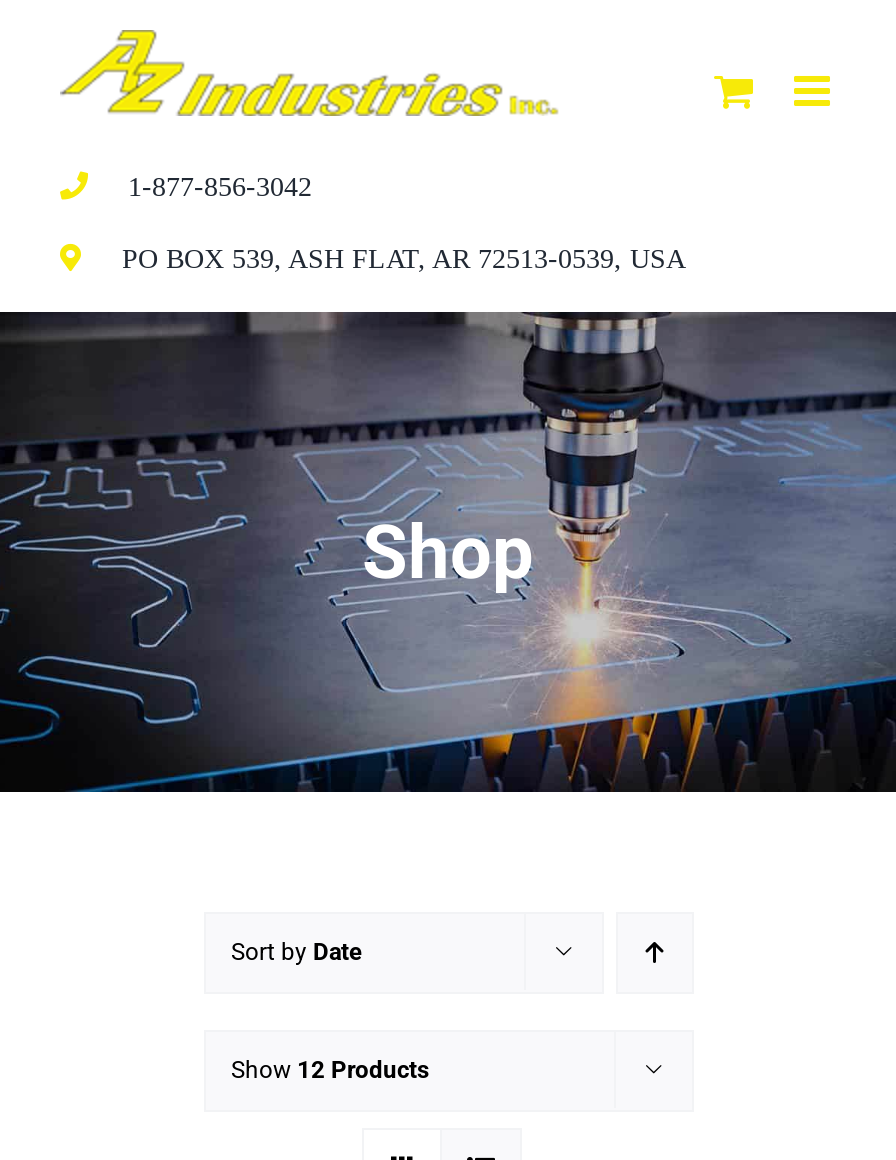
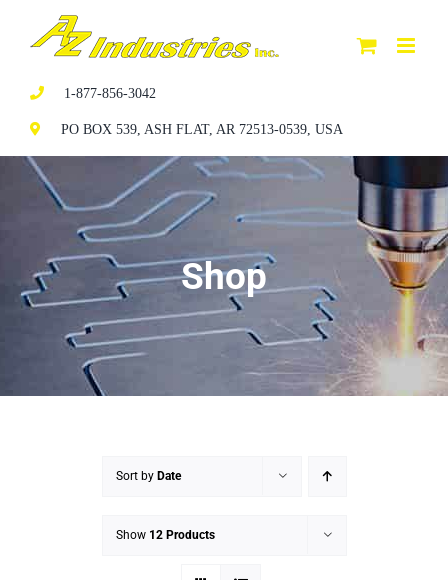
- [image]
+ [image]
